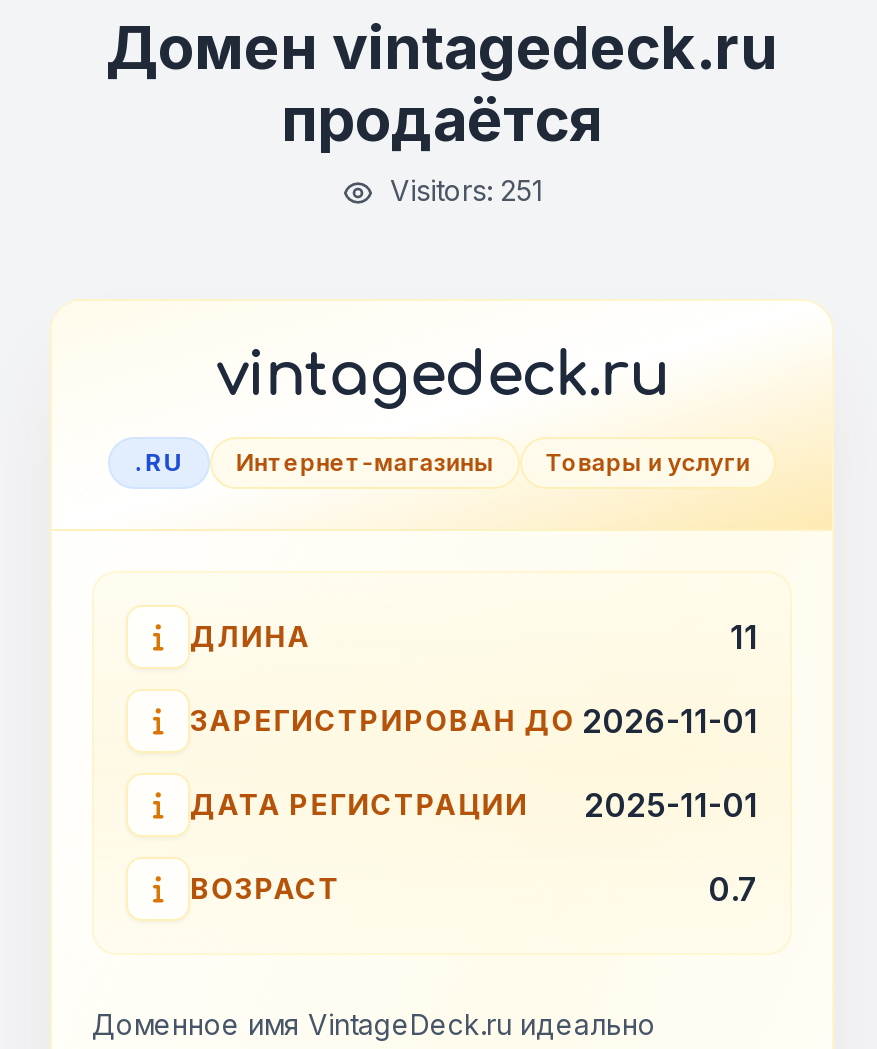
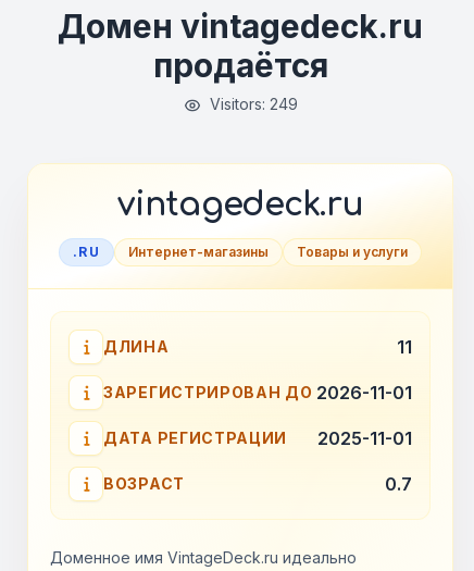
- Visitors: 251
+ Visitors: 249
